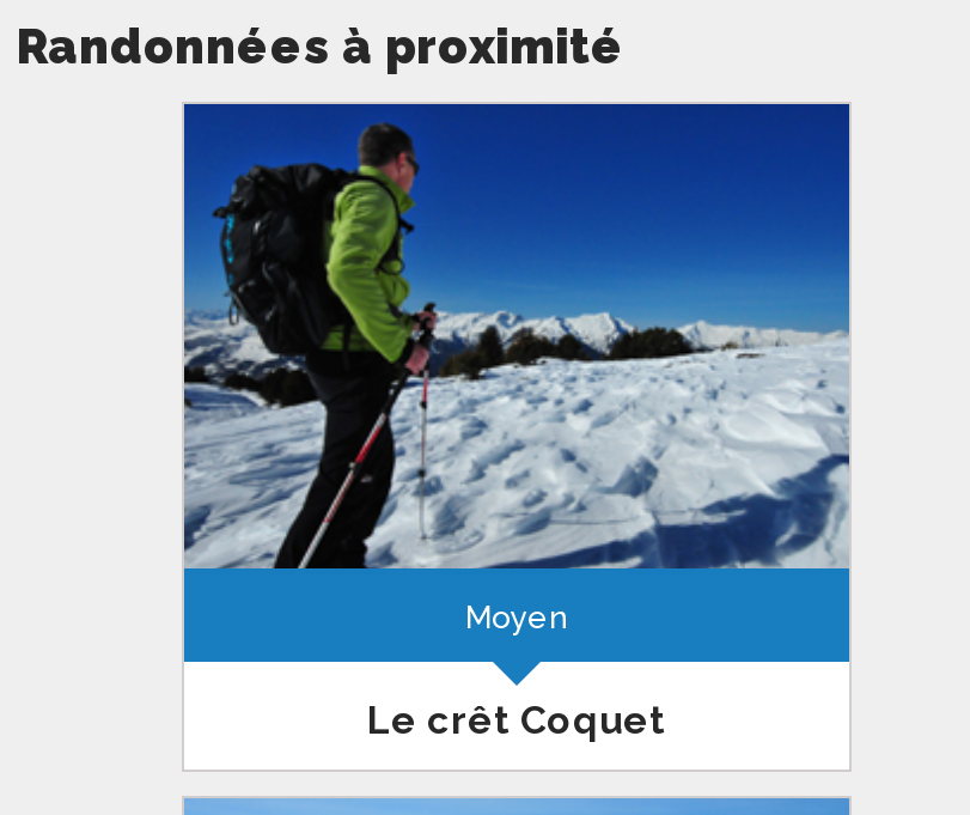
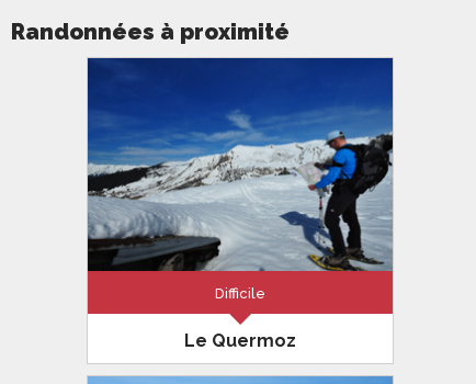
- [image]
- Moyen
+ [image]
+ Difficile

- Le crêt Coquet
+ Le Quermoz
